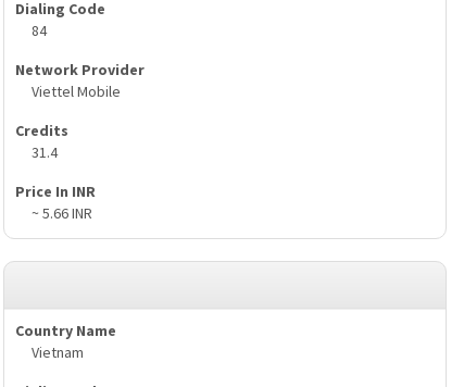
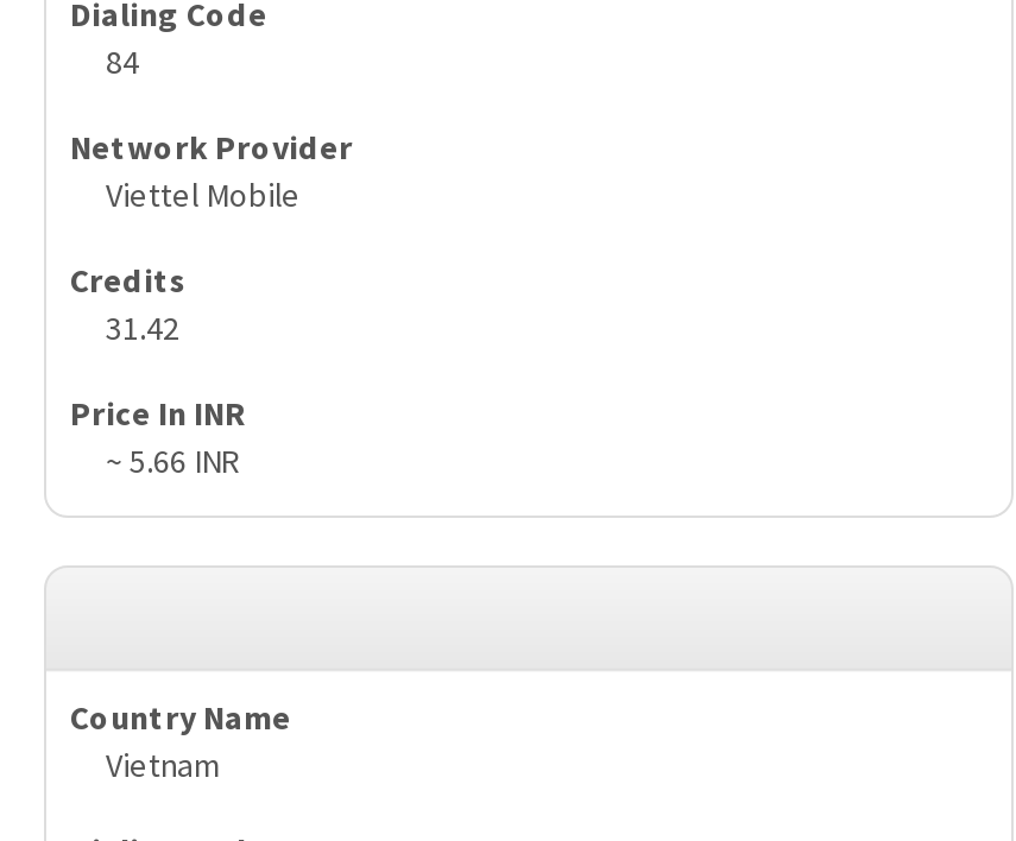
- 31.4
+ 31.42
